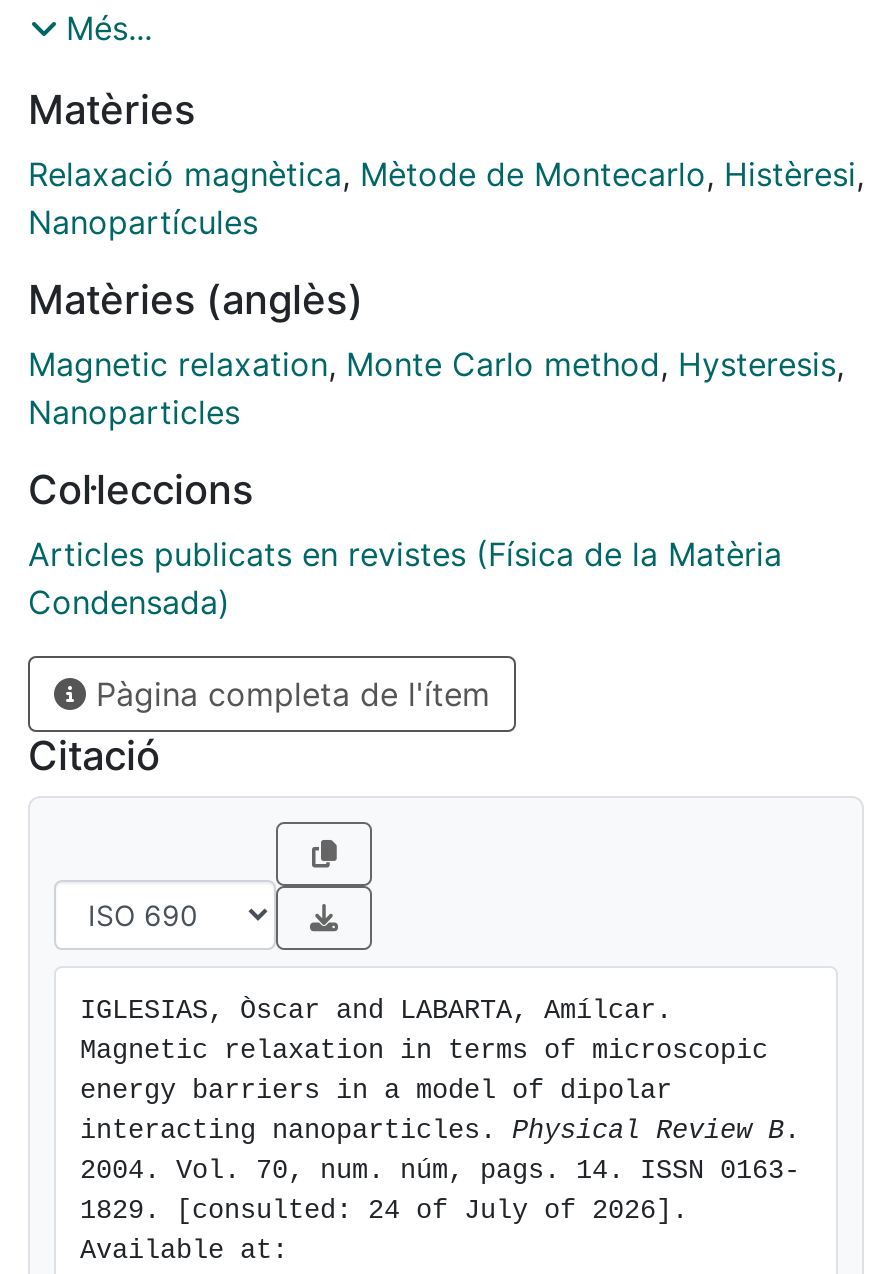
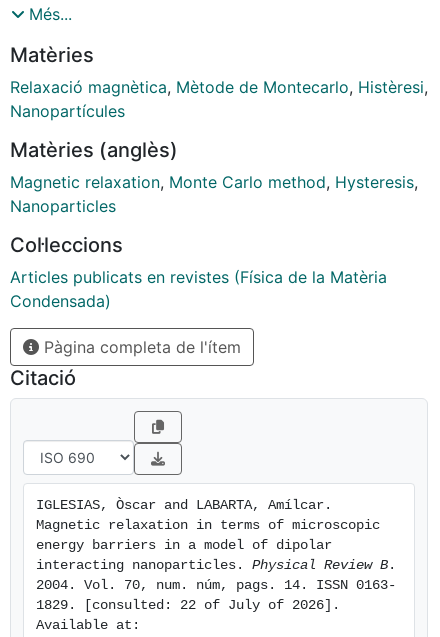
- 1829. [consulted: 24 of July of 2026].
+ 1829. [consulted: 22 of July of 2026].
